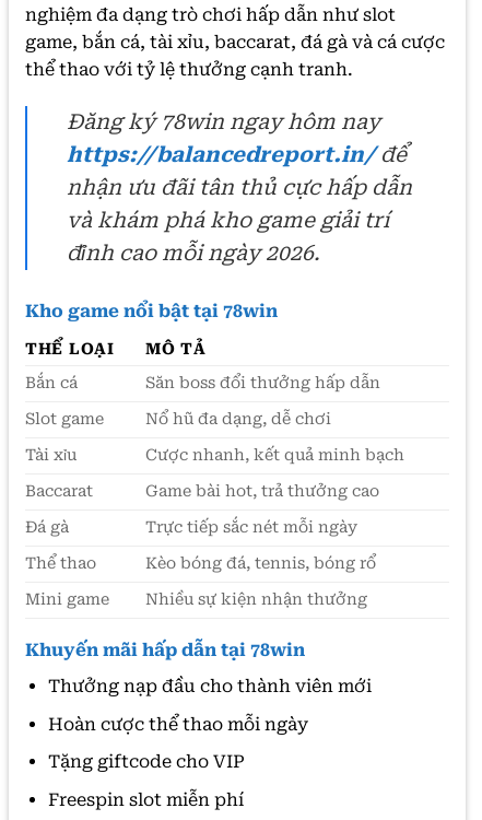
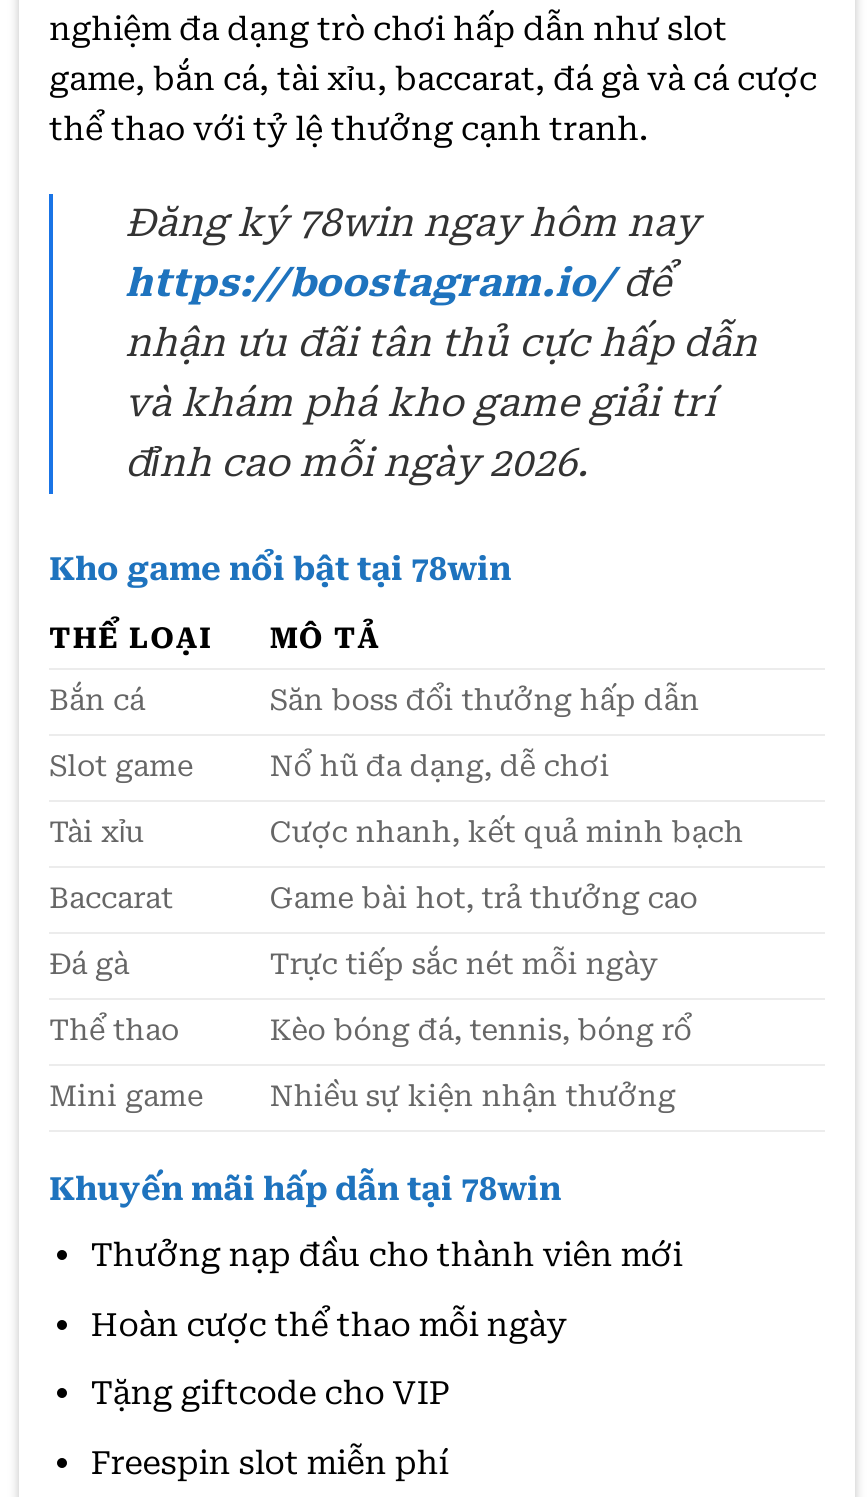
- https://balancedreport.in/để
+ https://boostagram.io/để
